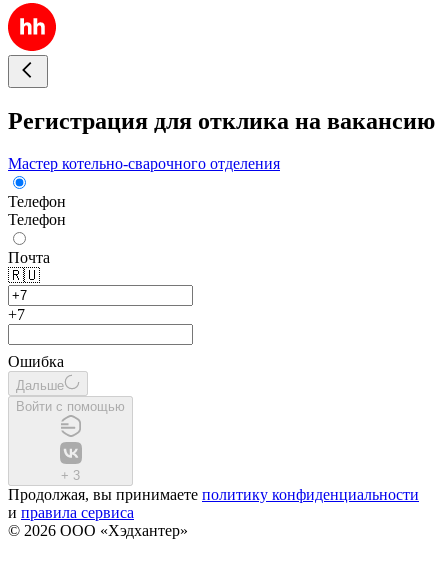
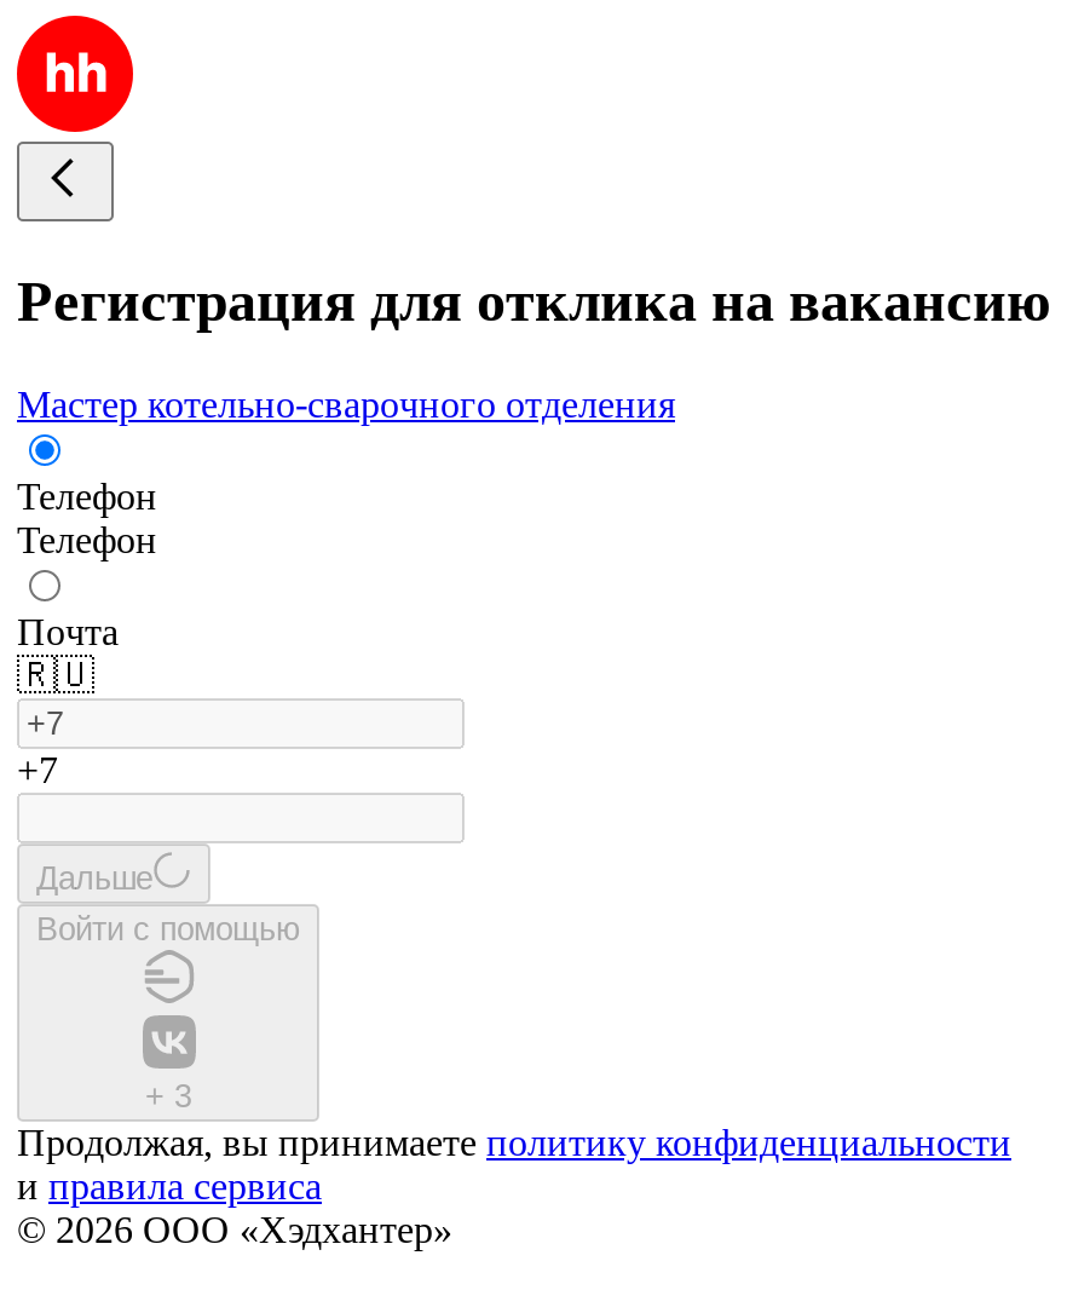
- Ошибка
